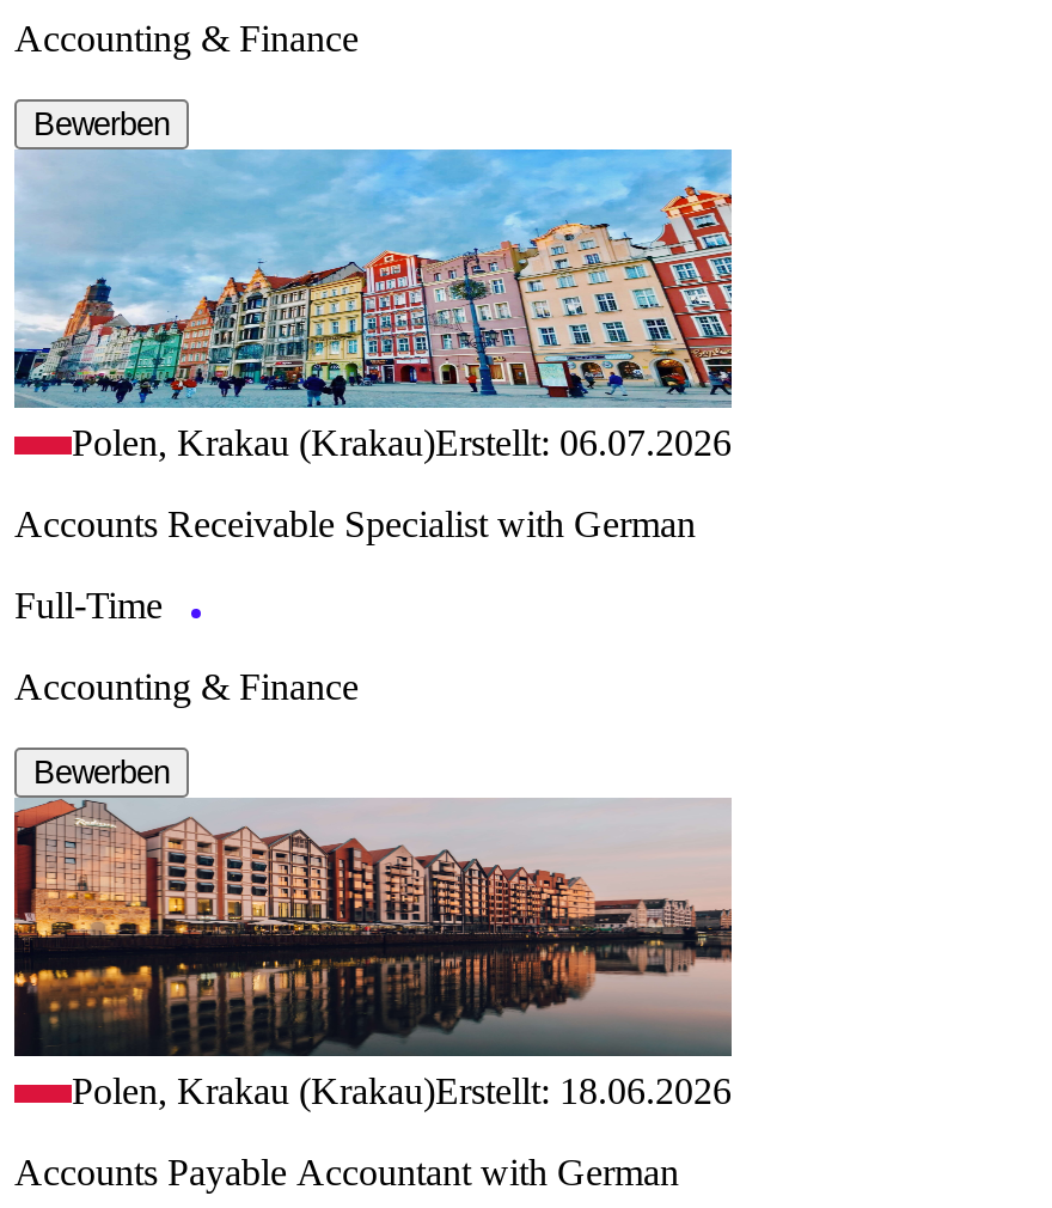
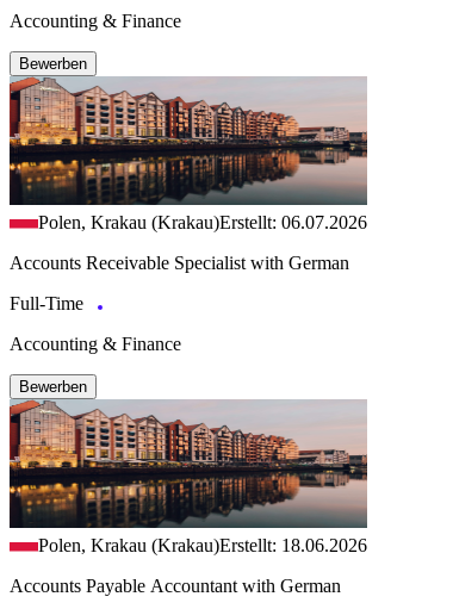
- [image]
+ [image]
